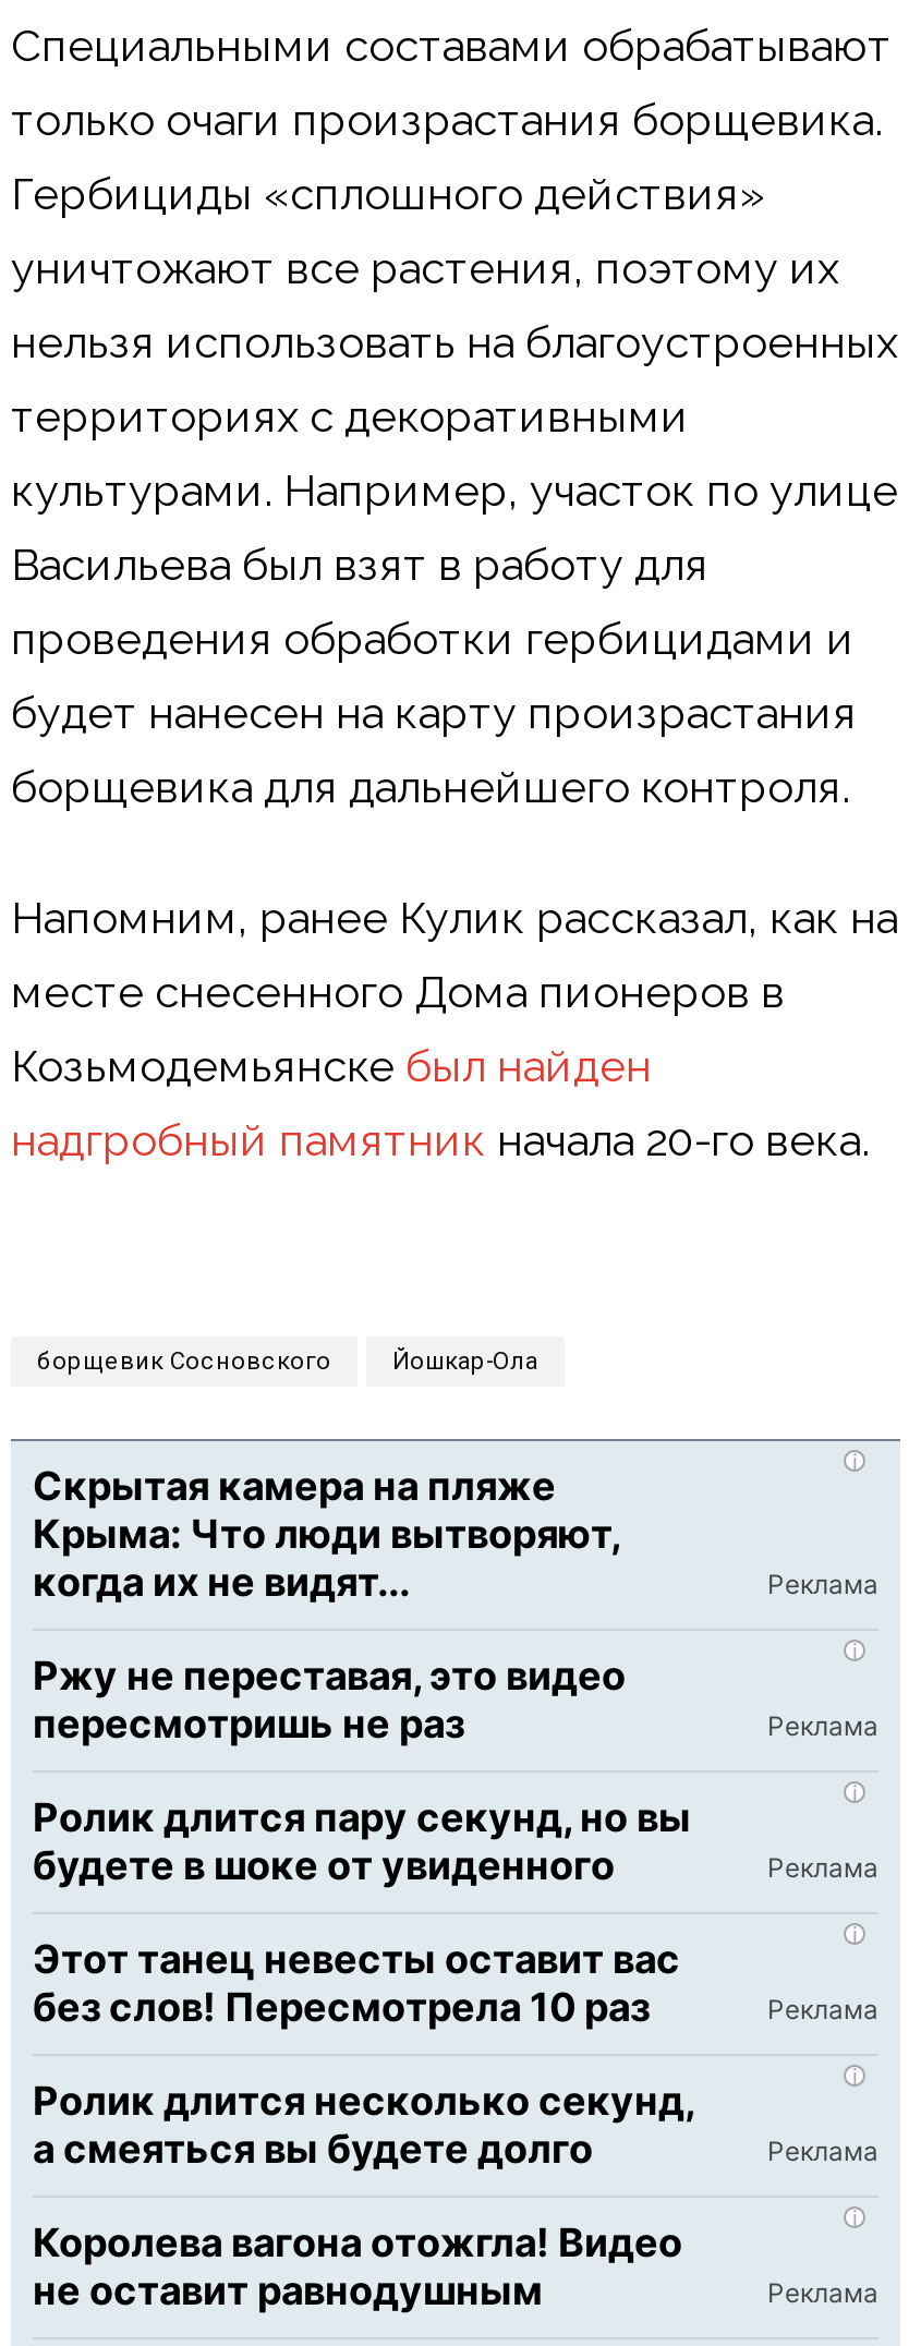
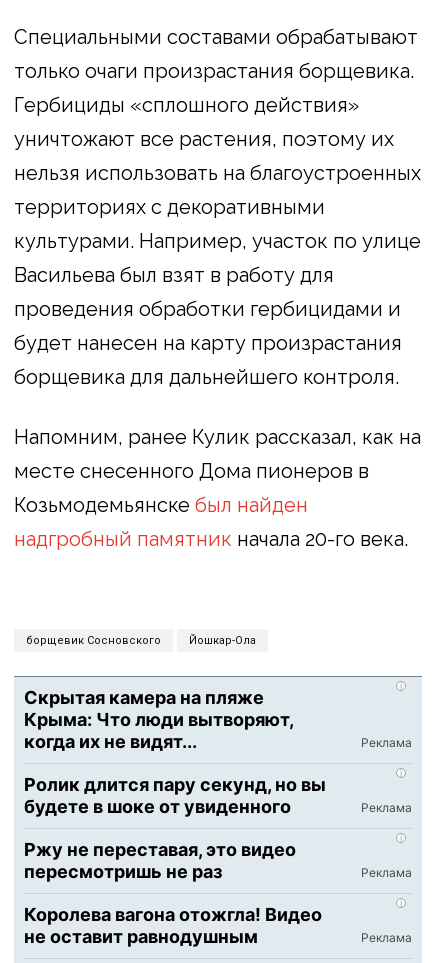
moved down: Ржу не переставая, это видео | пересмотришь не раз

- Этот танец невесты оставит вас
- без слов! Пересмотрела 10 раз
- Ролик длится несколько секунд,
- а смеяться вы будете долго
